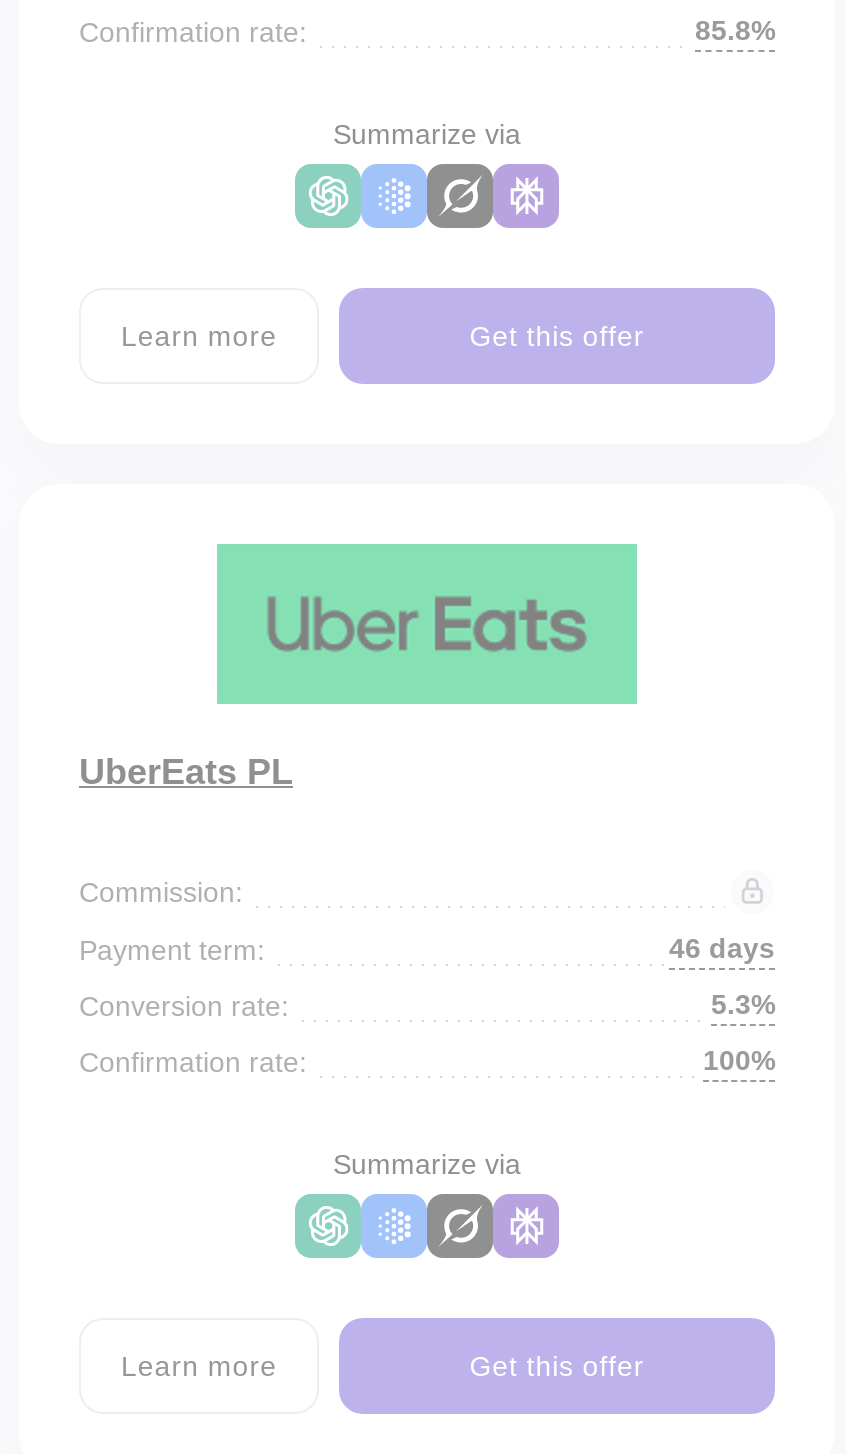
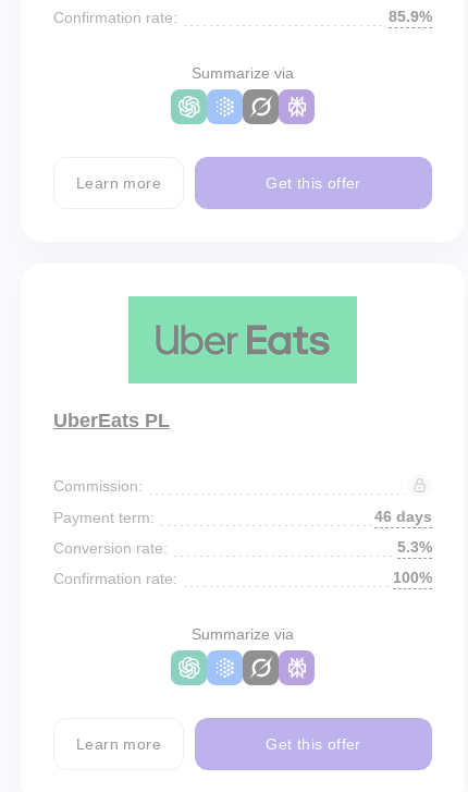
- 85.8%
+ 85.9%
